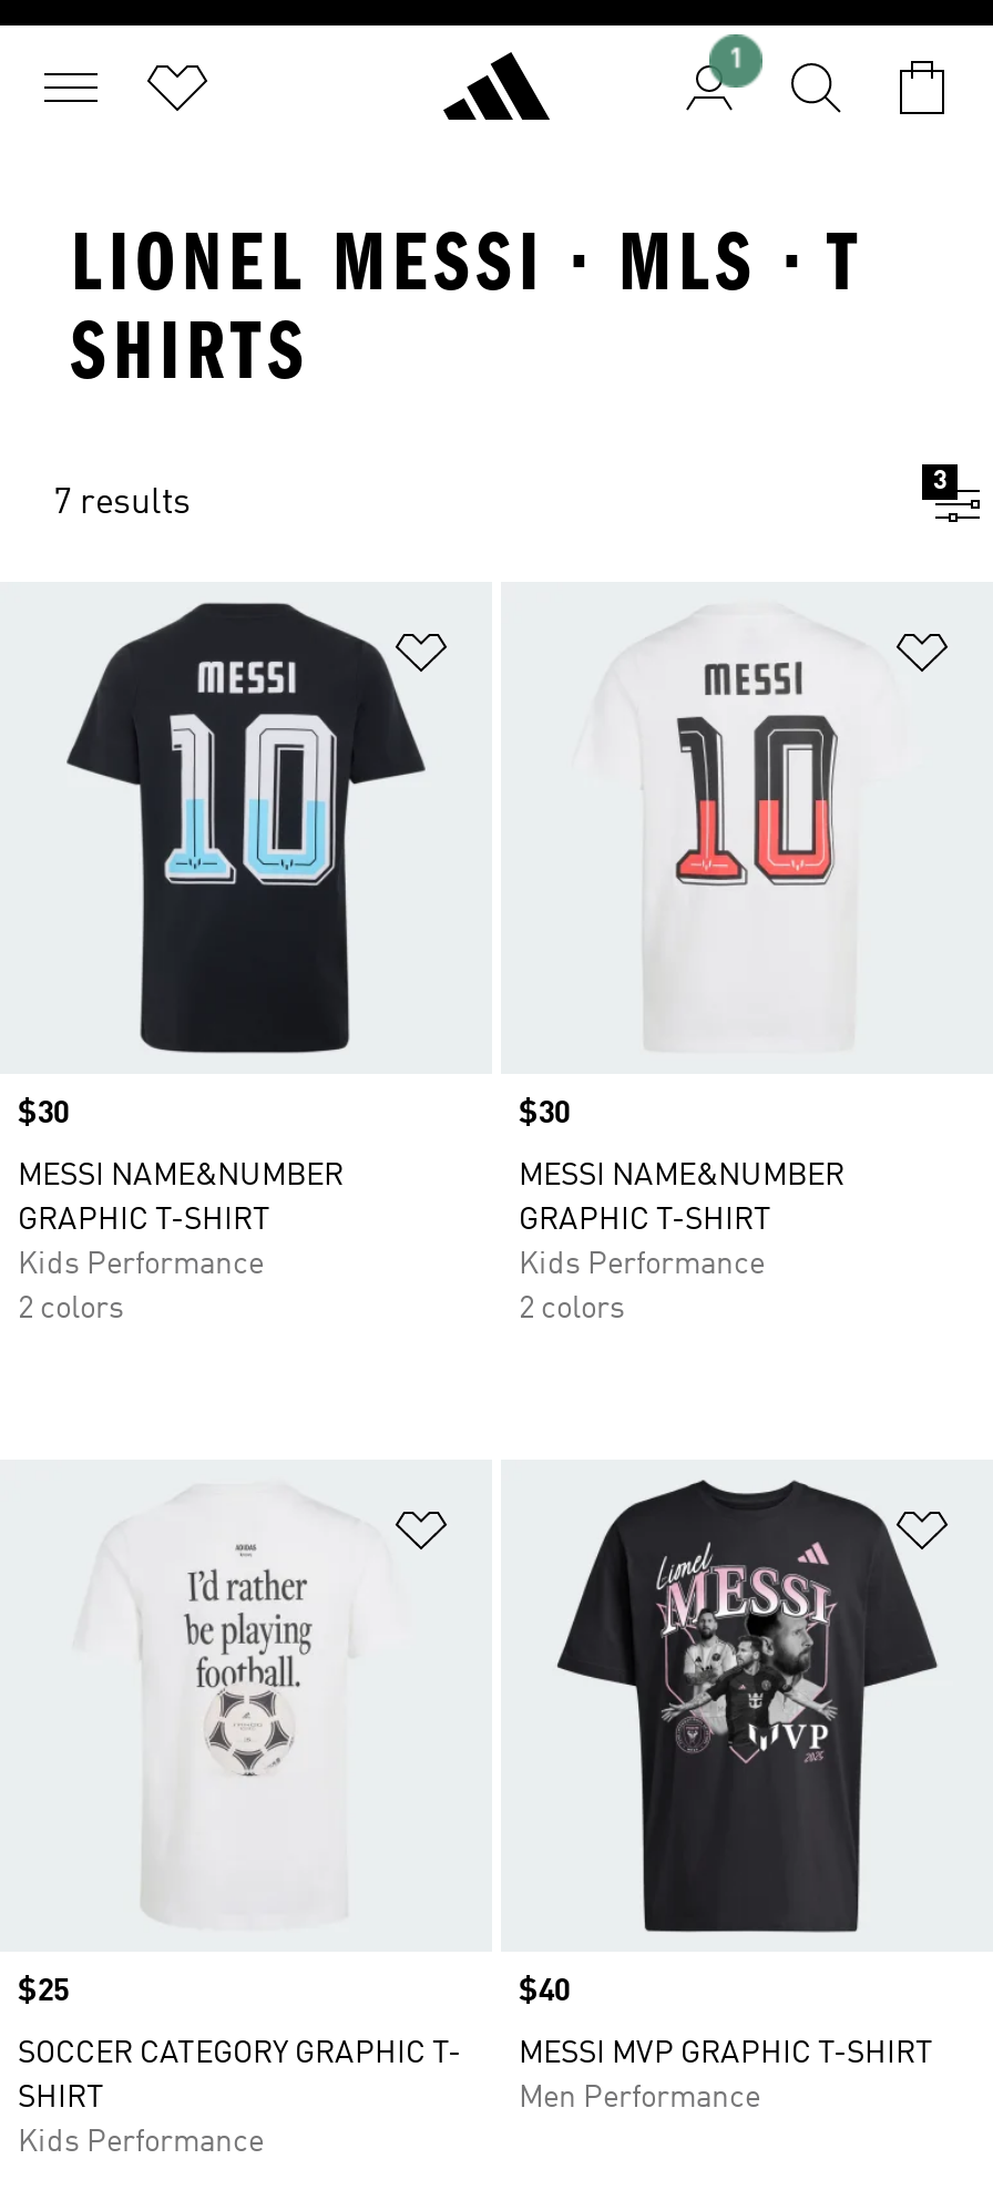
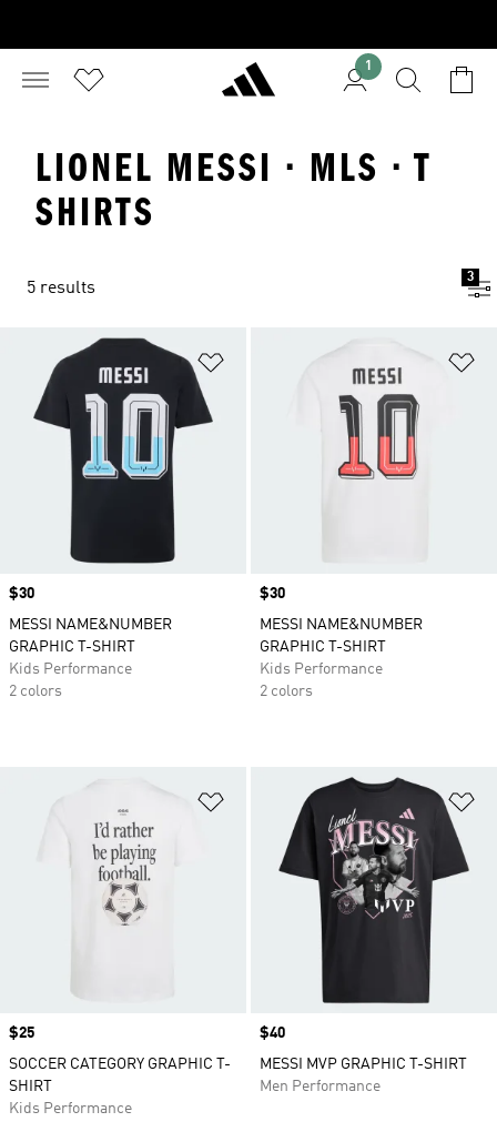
- 7 results
+ 5 results
